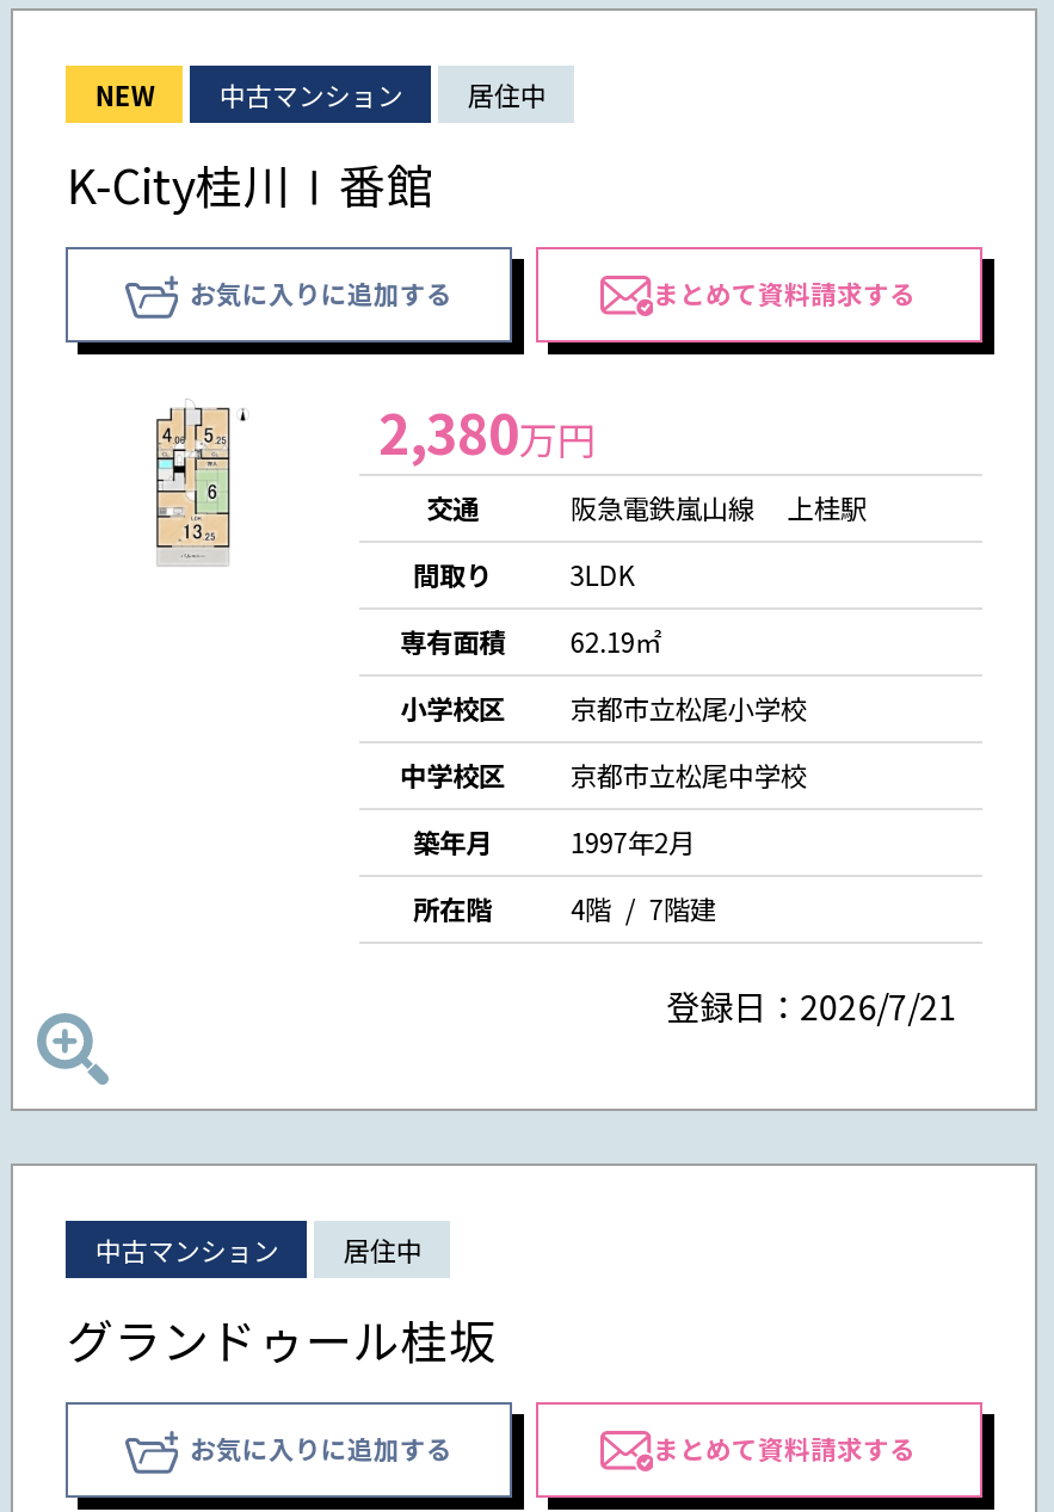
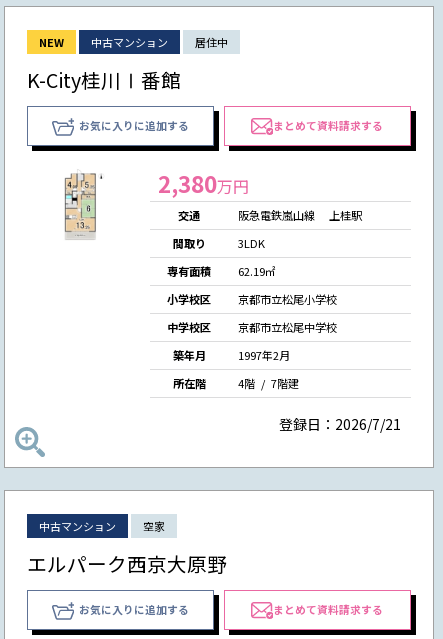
- 居住中
+ 空家

- グランドゥール桂坂
+ エルパーク西京大原野
